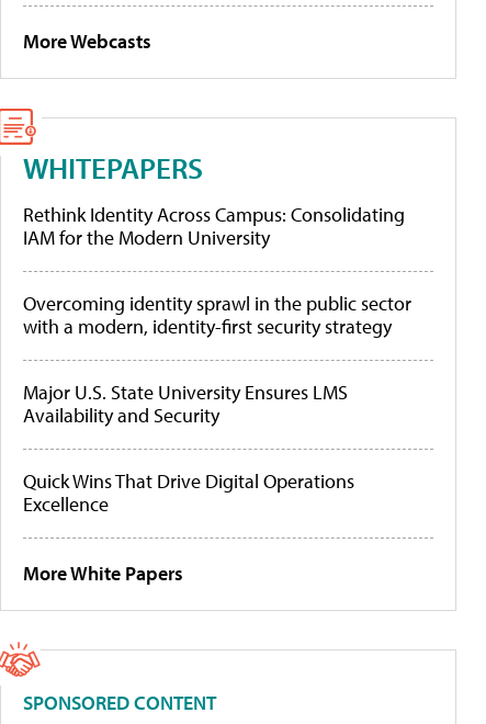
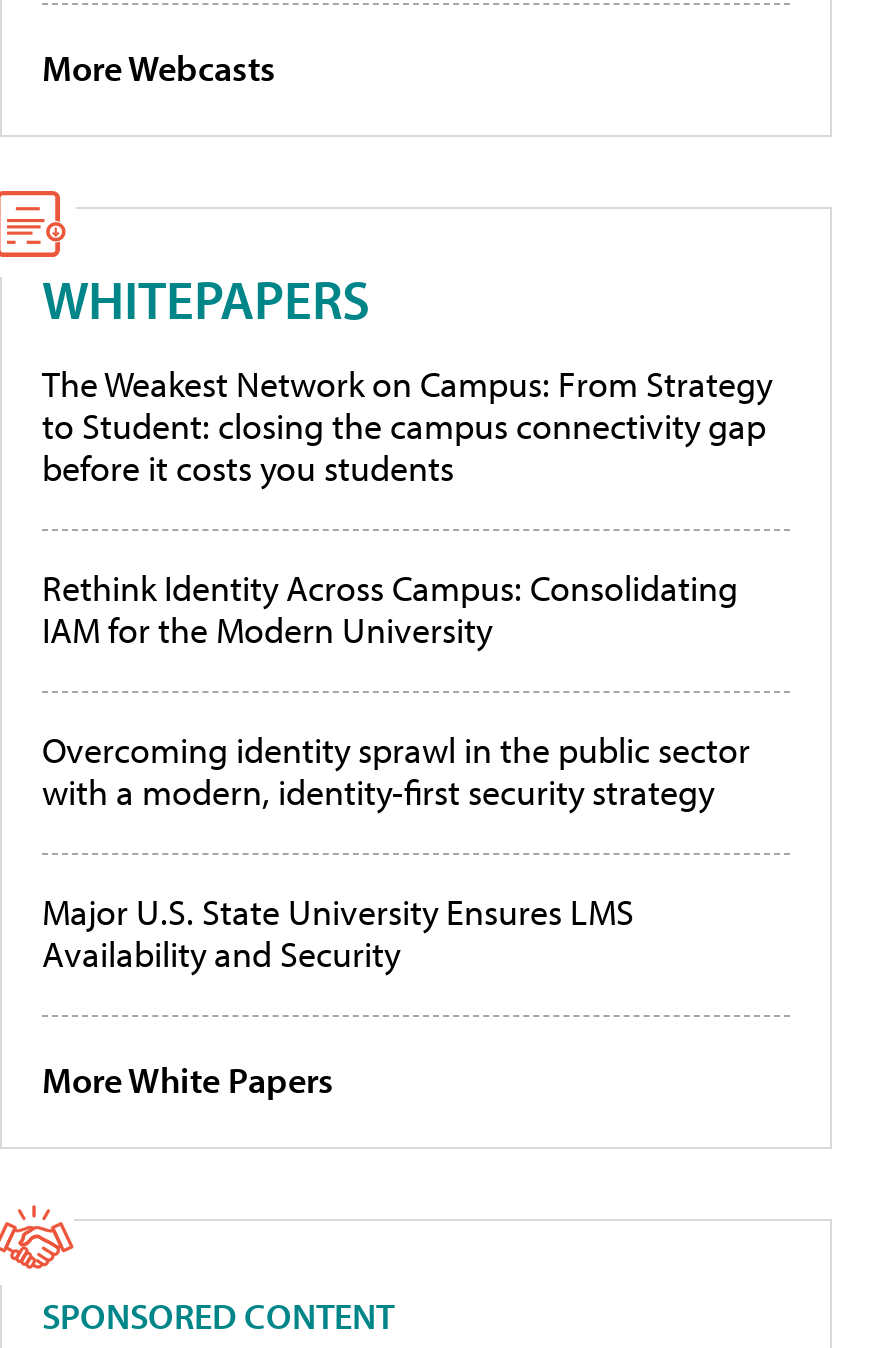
+ The Weakest Network on Campus: From Strategy
+ to Student: closing the campus connectivity gap
+ before it costs you students

moved down: Rethink Identity Across Campus: Consolidating | IAM for the Modern University | Overcoming identity sprawl in the public sector | with a modern, identity-first security strategy | Major U.S. State University Ensures LMS | Availability and Security

- Quick Wins That Drive Digital Operations
- Excellence
